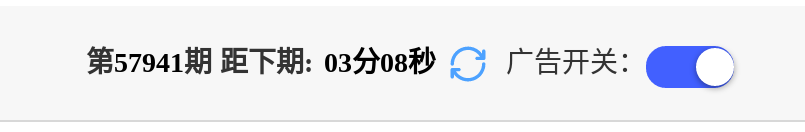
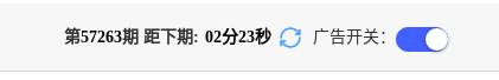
- 第57941期 距下期: 03分08秒
+ 第57263期 距下期: 02分23秒
